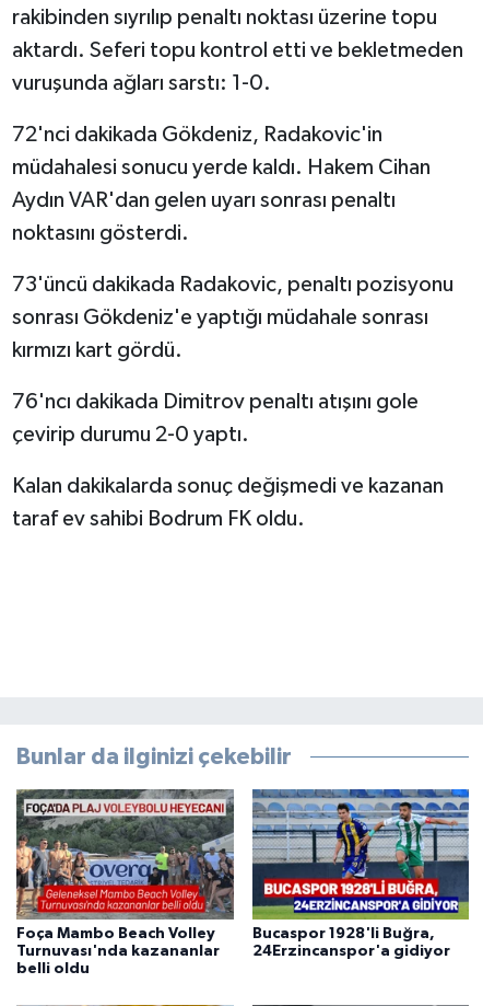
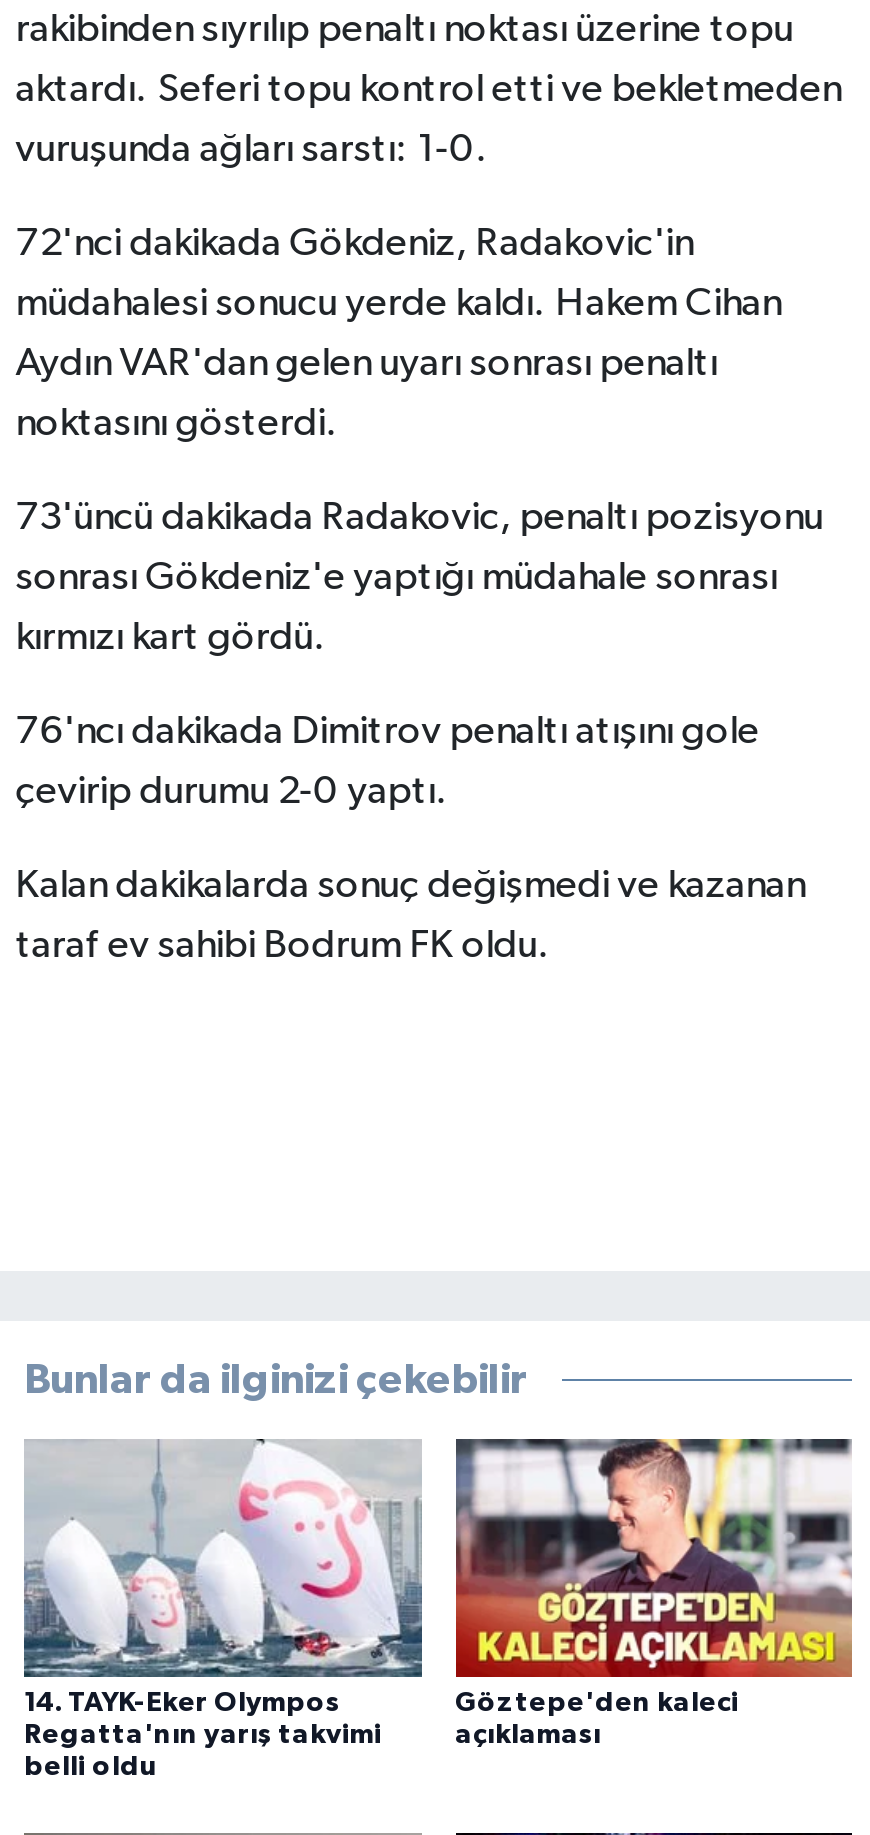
- [image]
- Foça Mambo Beach Volley
- Turnuvası'nda kazananlar
+ [image]
+ 14. TAYK-Eker Olympos
+ Regatta'nın yarış takvimi

- [image]
- Bucaspor 1928'li Buğra,
- 24Erzincanspor'a gidiyor
+ [image]
+ Göztepe'den kaleci
+ açıklaması
